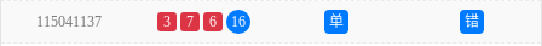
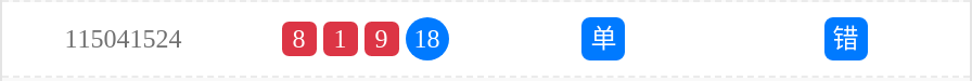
- 115041137
+ 115041524

- 3
+ 8

- 7
+ 1

- 6
+ 9

- 16
+ 18
